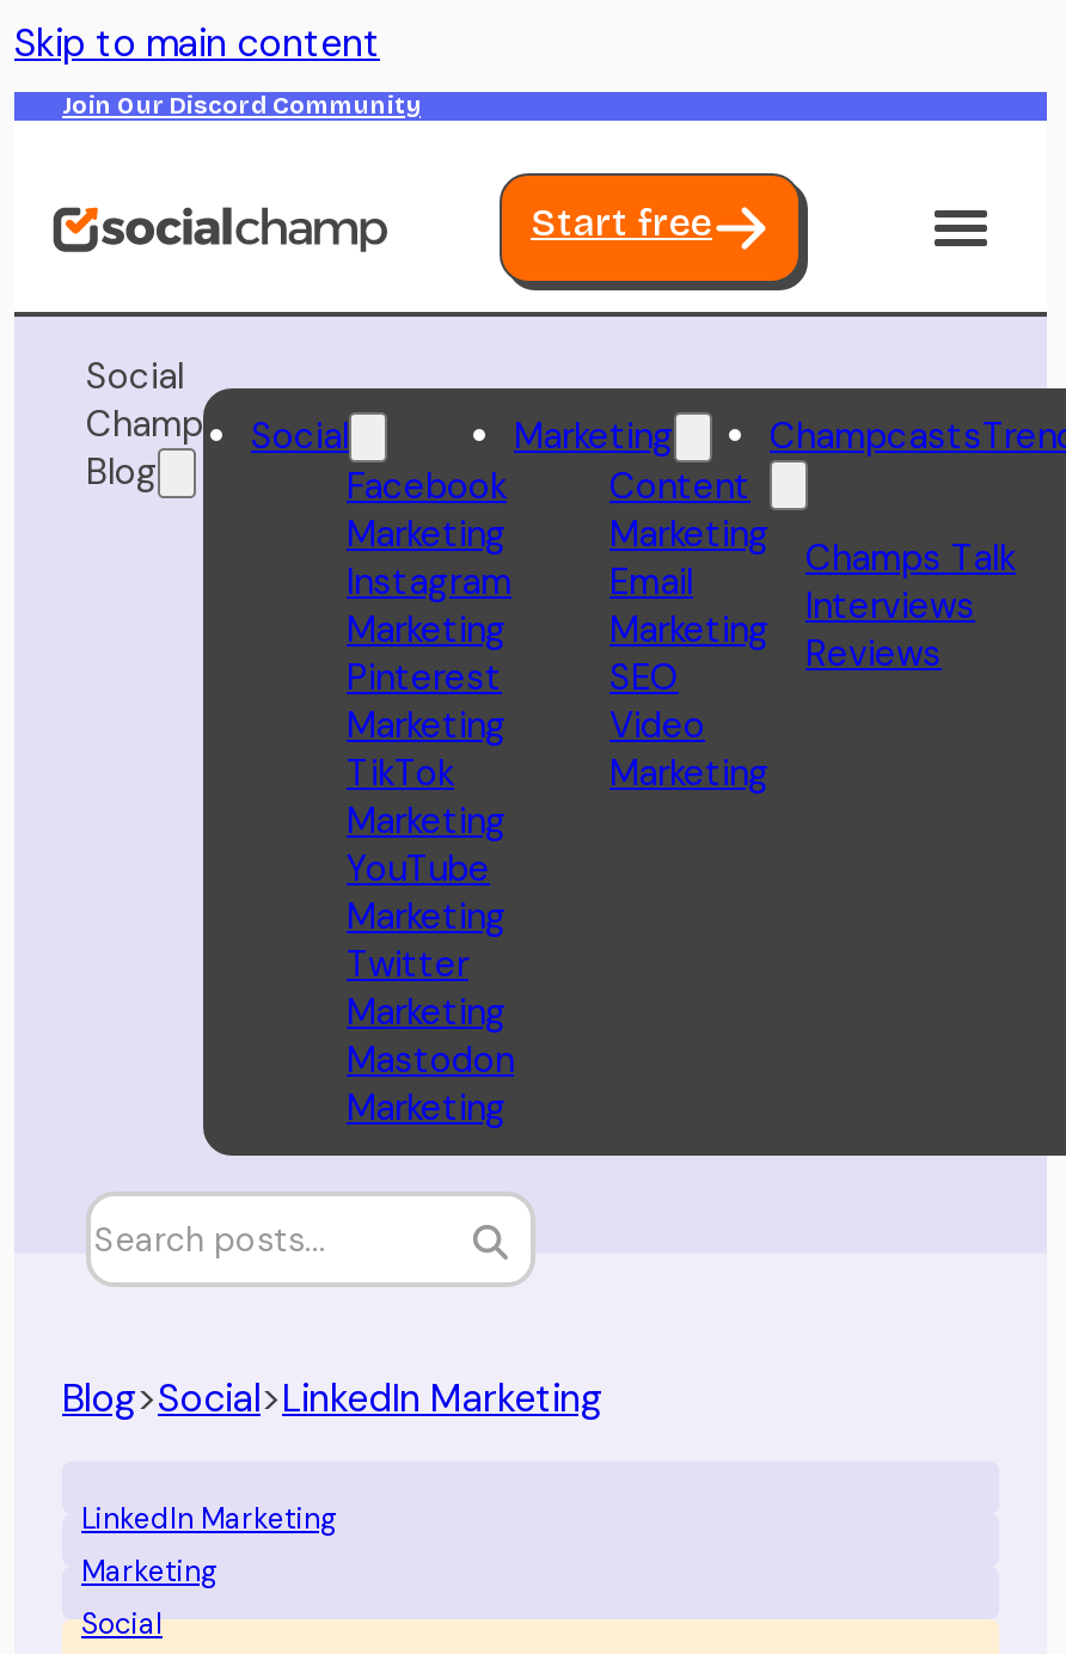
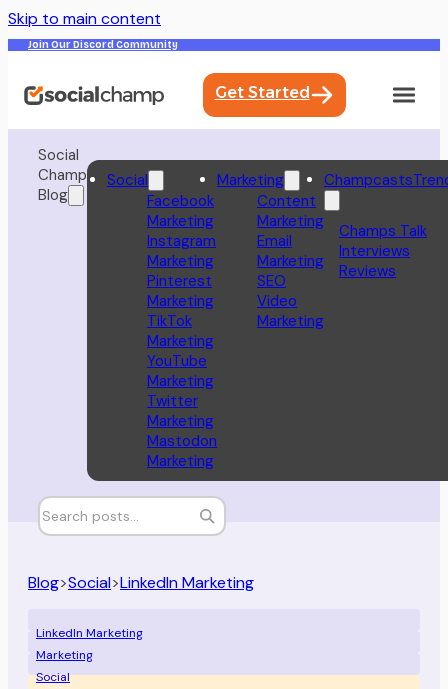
- Start free
+ Get Started
